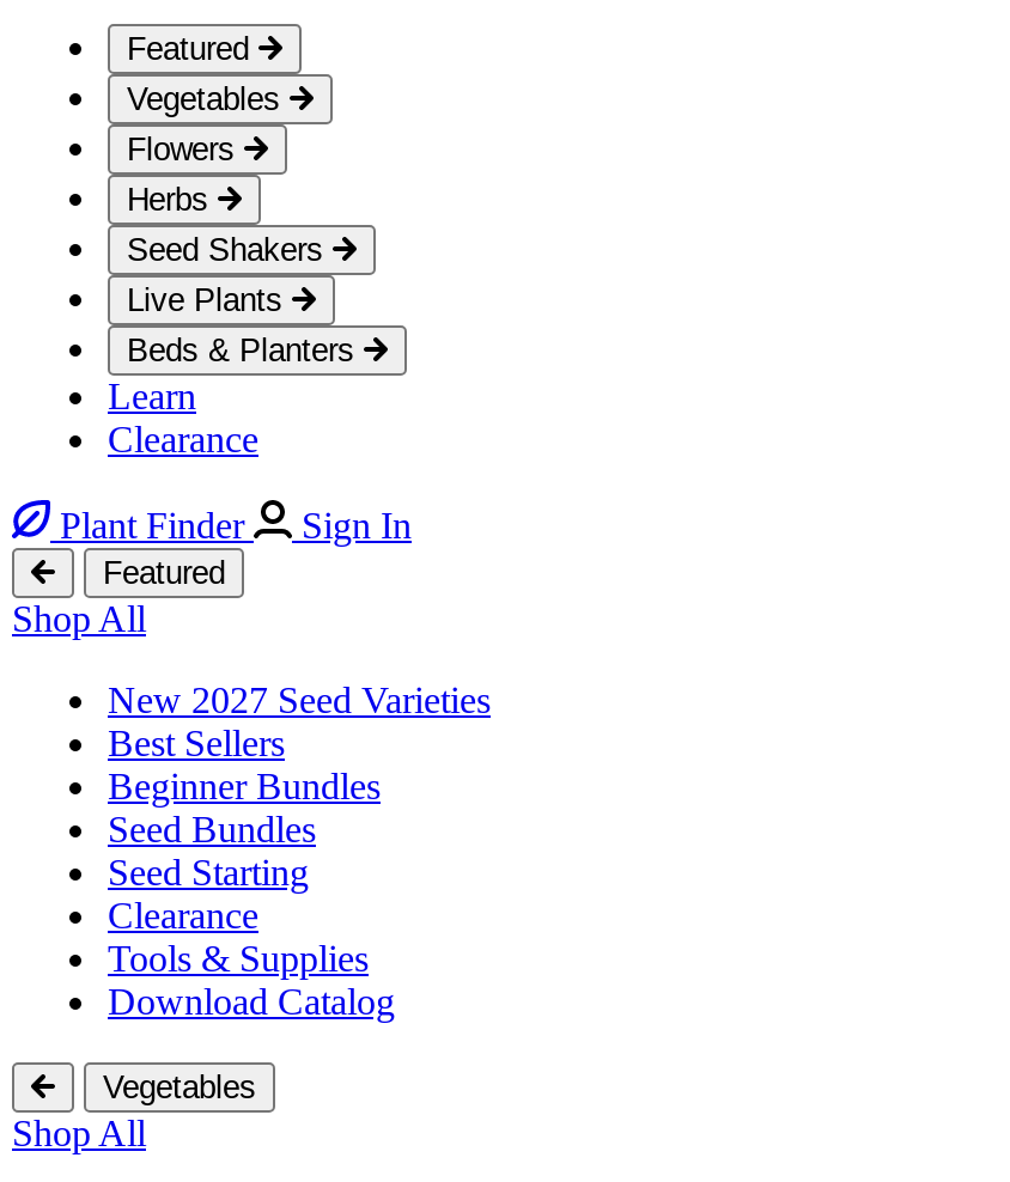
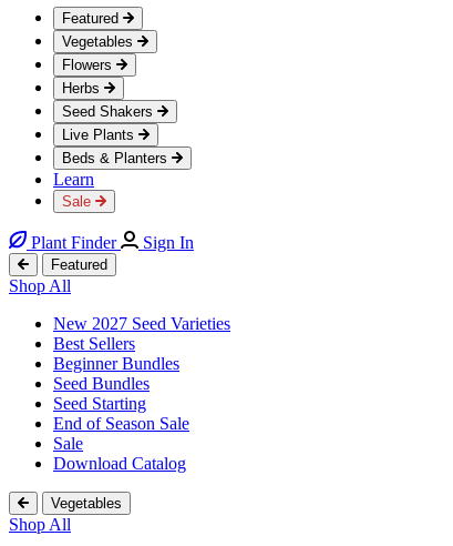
- Clearance
+ Sale

- Clearance
- Tools & Supplies
+ End of Season Sale
+ Sale
